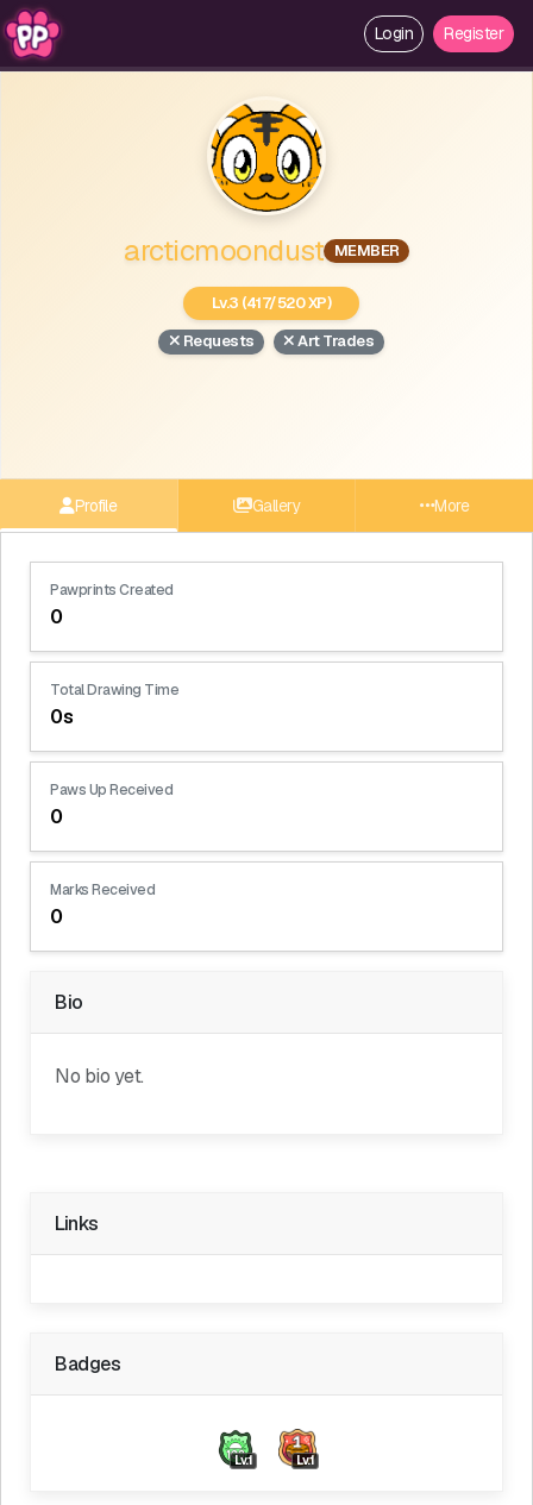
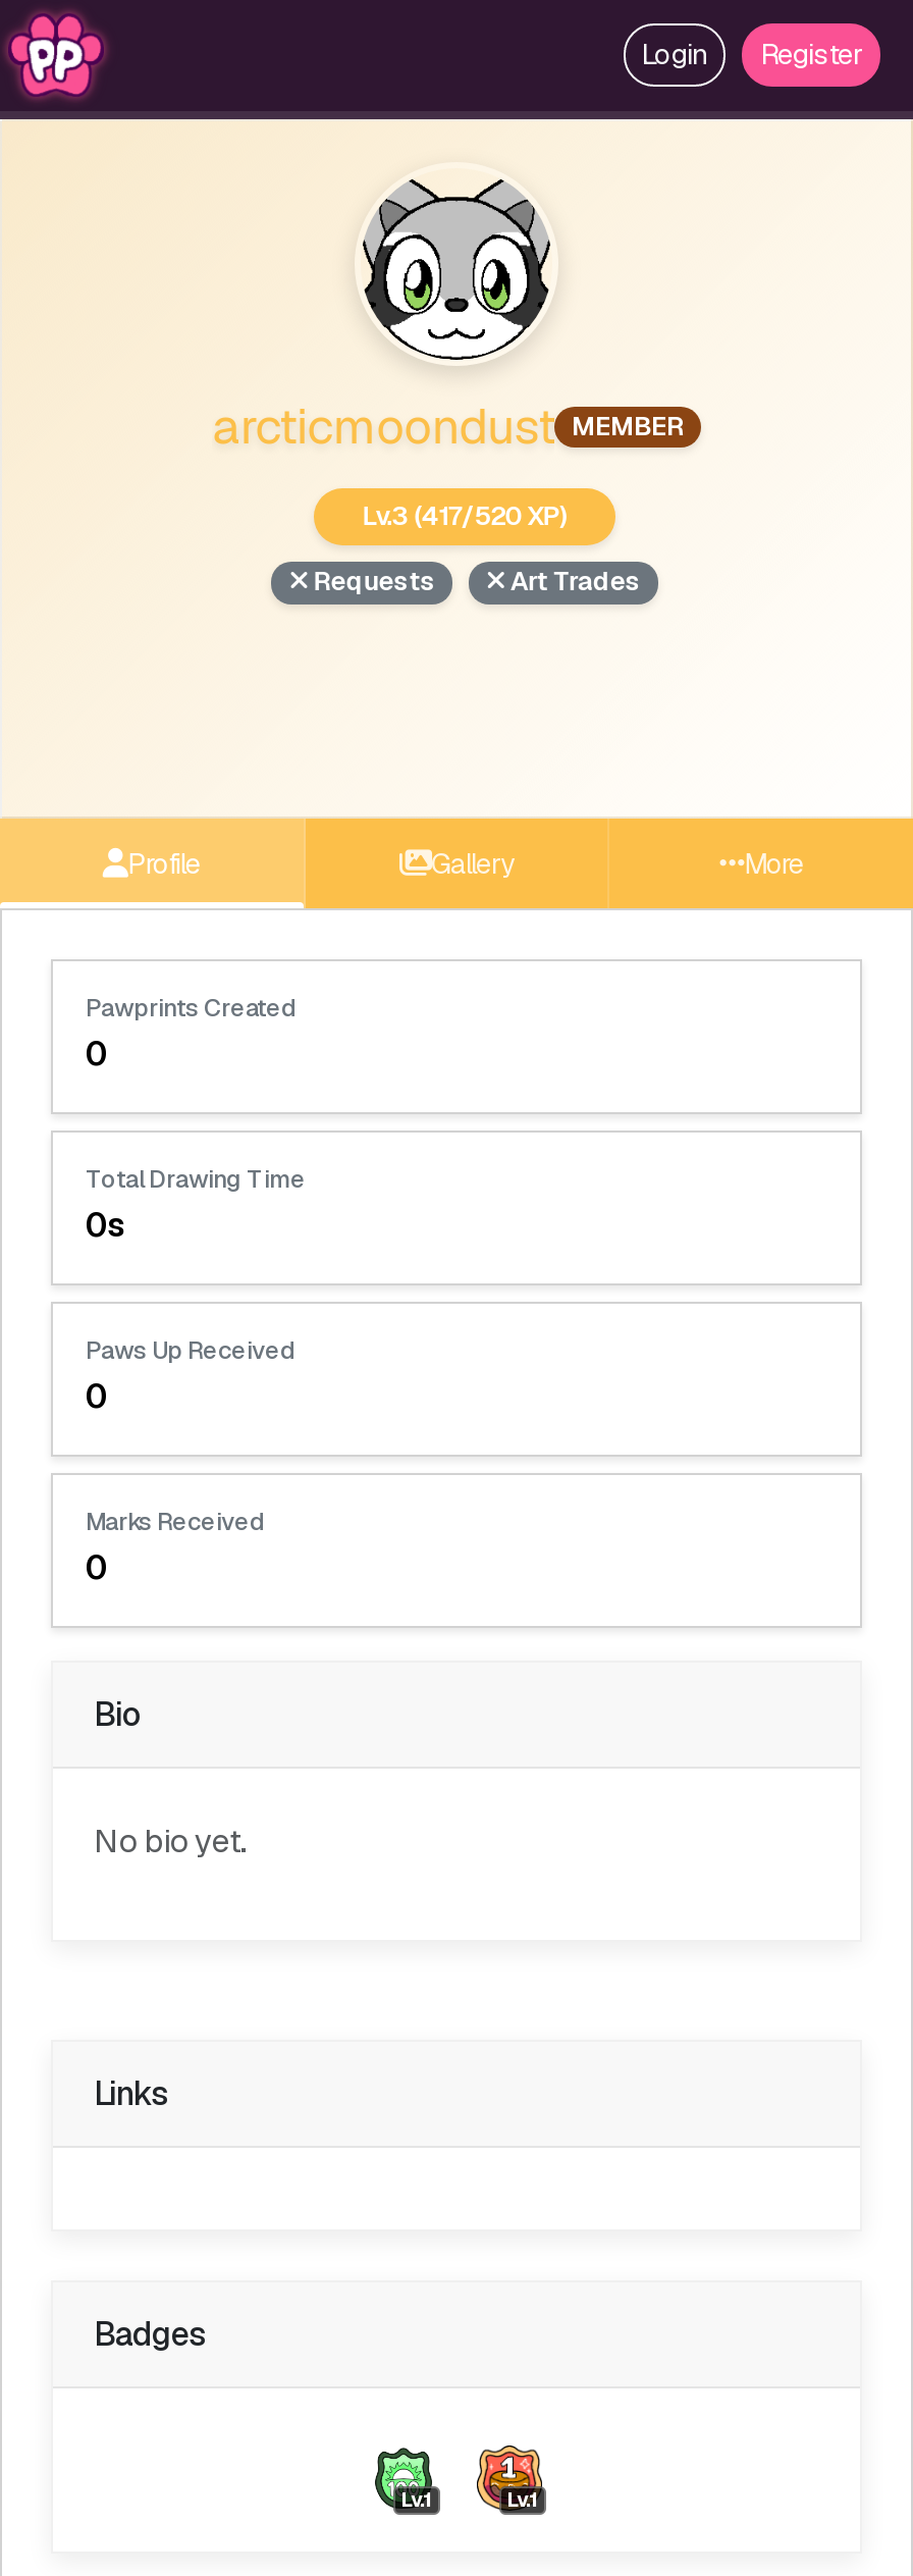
- [image]
+ [image]
